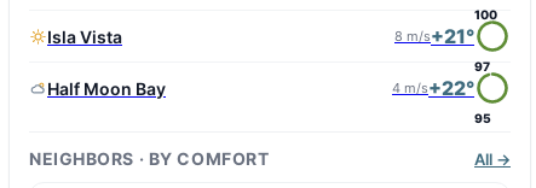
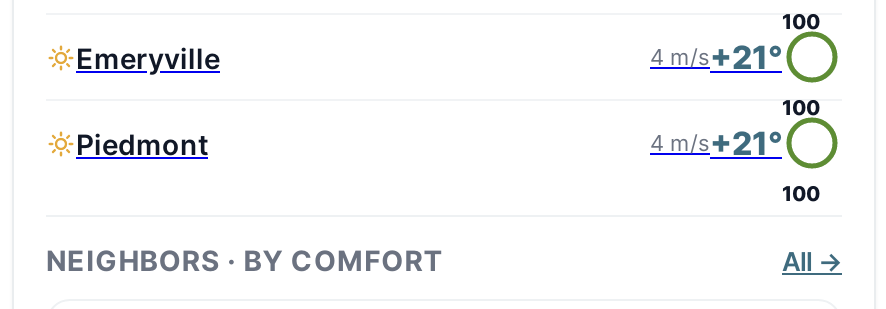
- Isla Vista
- 8 m/s+21°
- 97
- Half Moon Bay
- 4 m/s+22°
- 95
+ Emeryville
+ 4 m/s+21°
+ 100
+ Piedmont
+ 4 m/s+21°
+ 100
